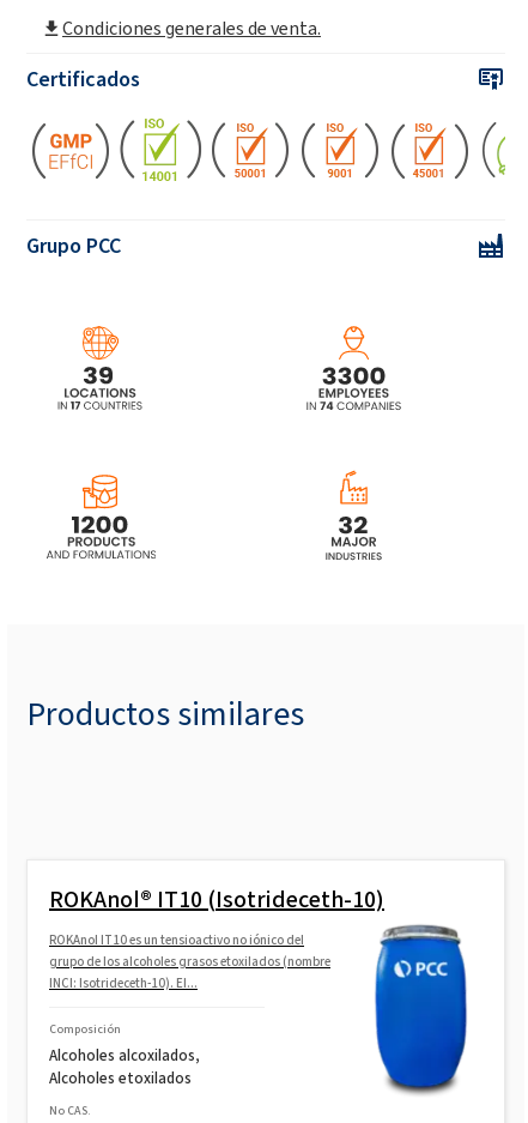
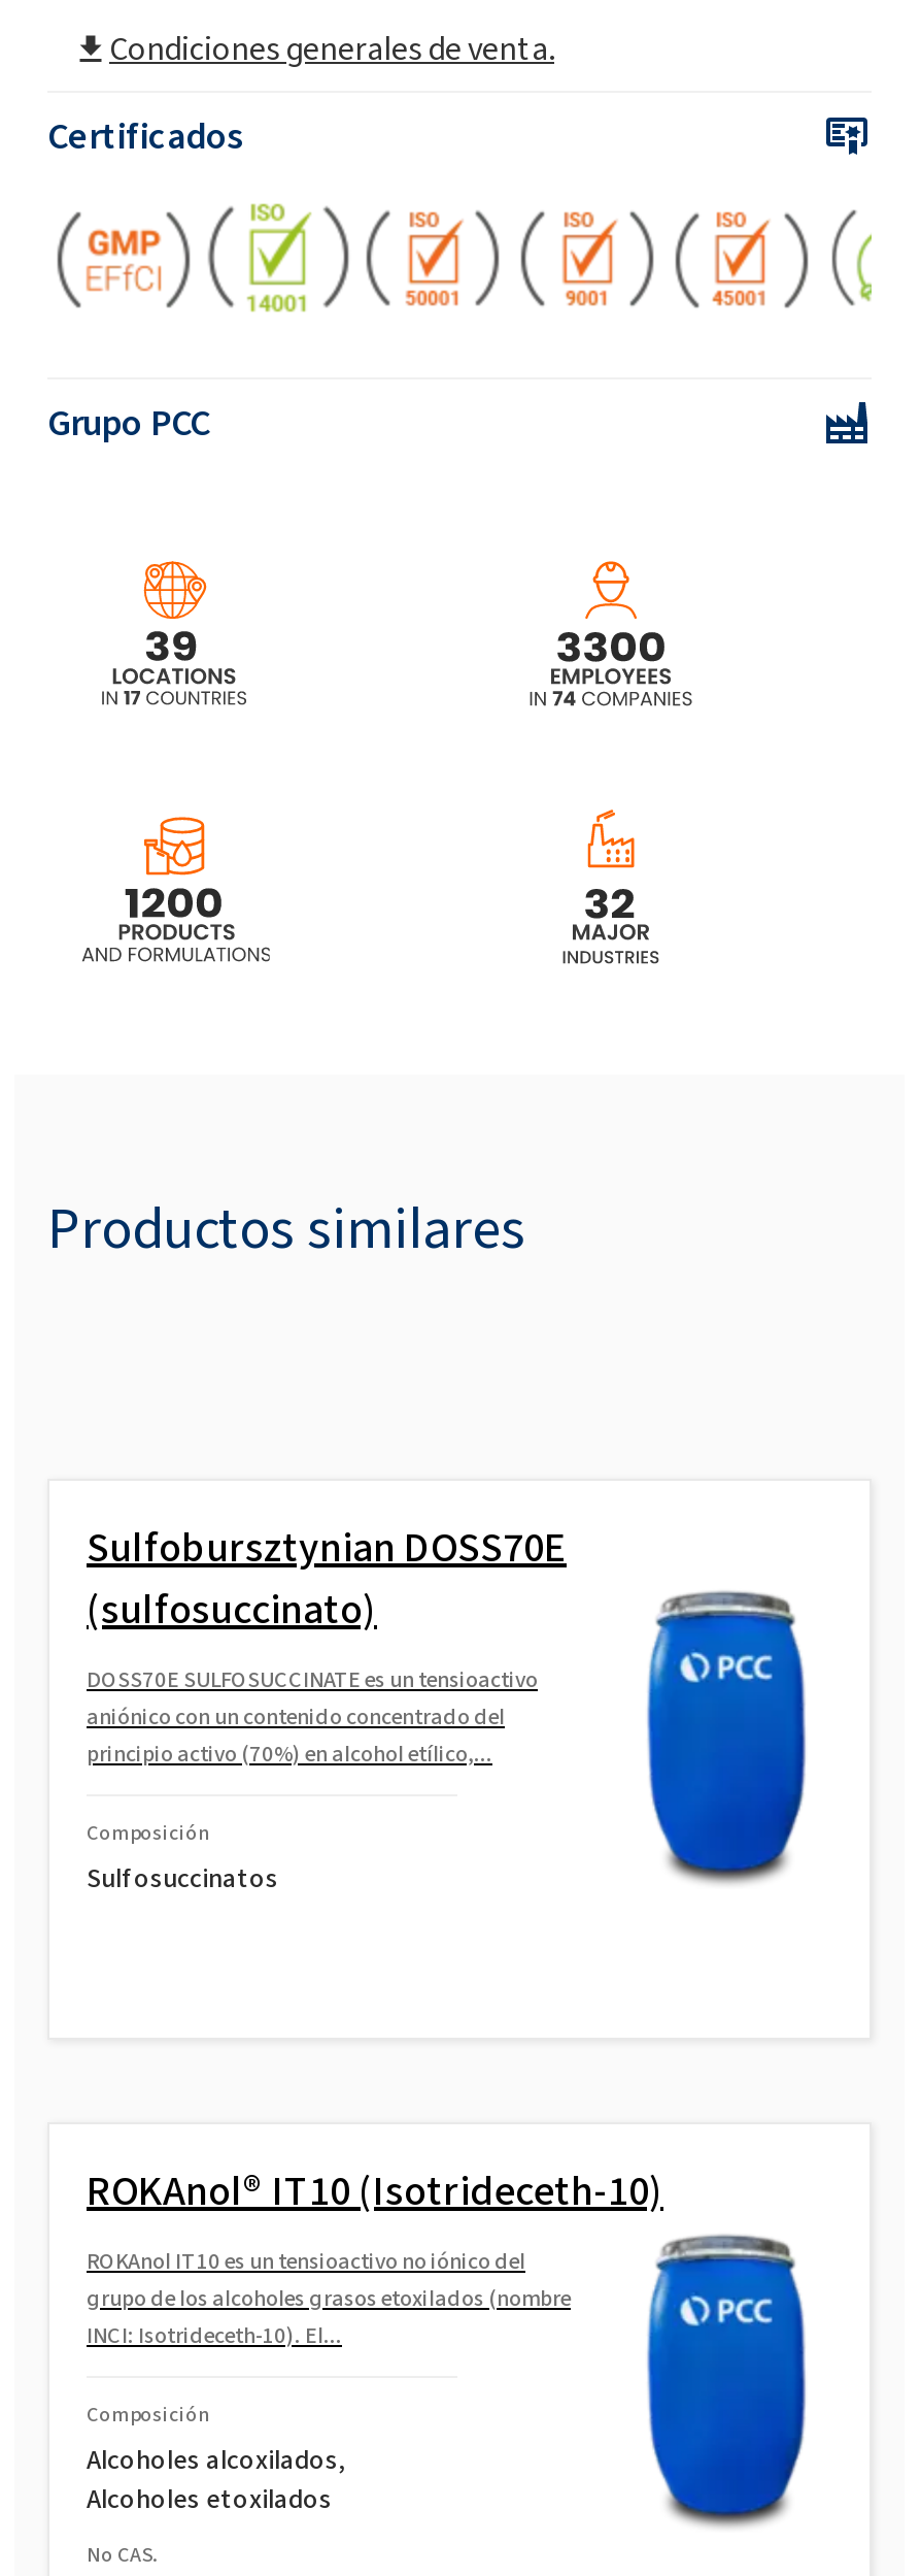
+ Sulfobursztynian DOSS70E
+ (sulfosuccinato)
+ DOSS70E SULFOSUCCINATE es un tensioactivo
+ aniónico con un contenido concentrado del
+ principio activo (70%) en alcohol etílico,...
+ Composición
+ Sulfosuccinatos
